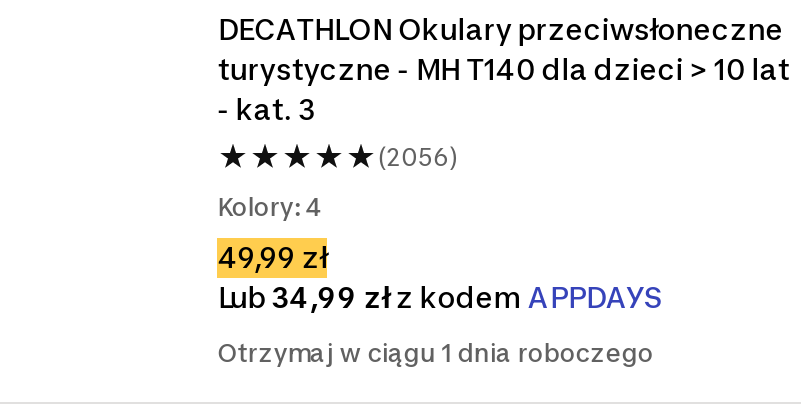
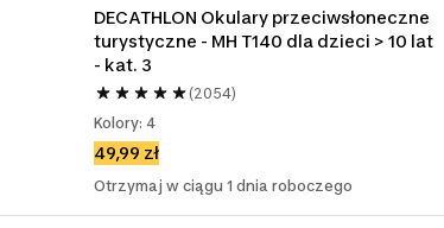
- (2056)
+ (2054)

- Lub 34,99 zł z kodem APPDAYS
